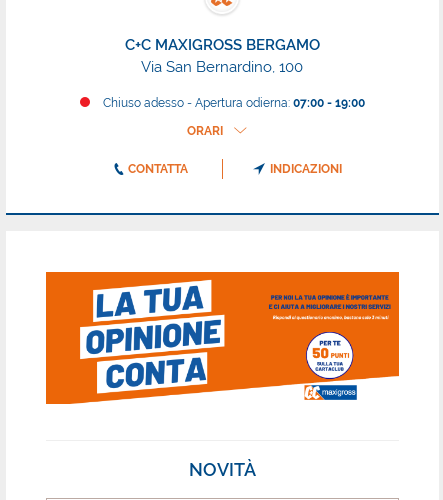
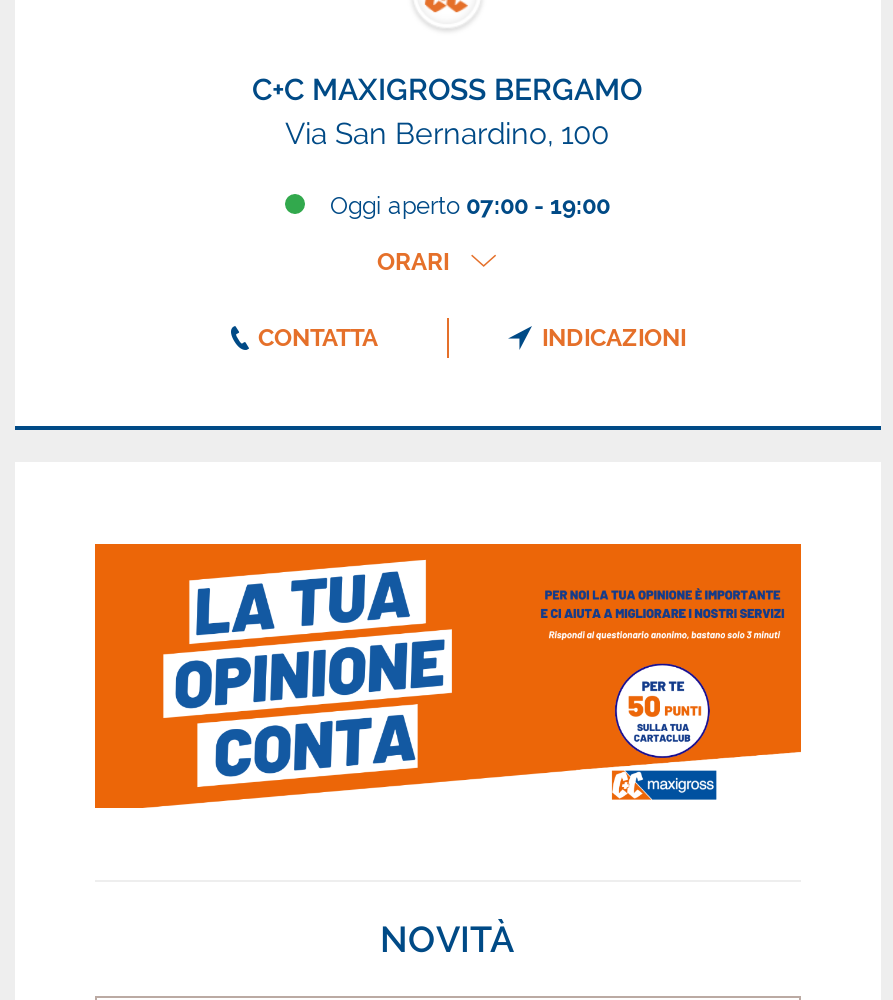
- Chiuso adesso - Apertura odierna: 07:00 - 19:00
+ Oggi aperto 07:00 - 19:00
